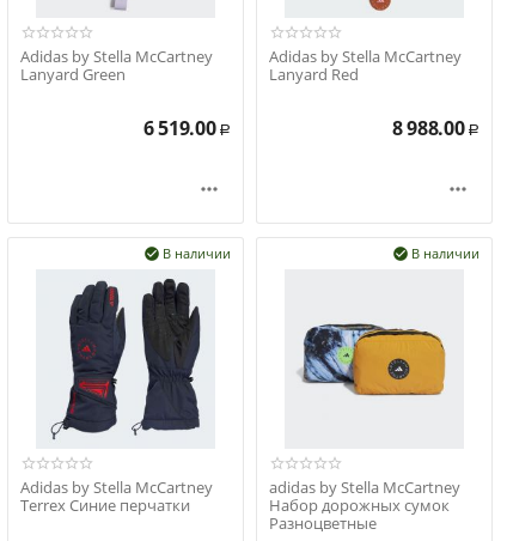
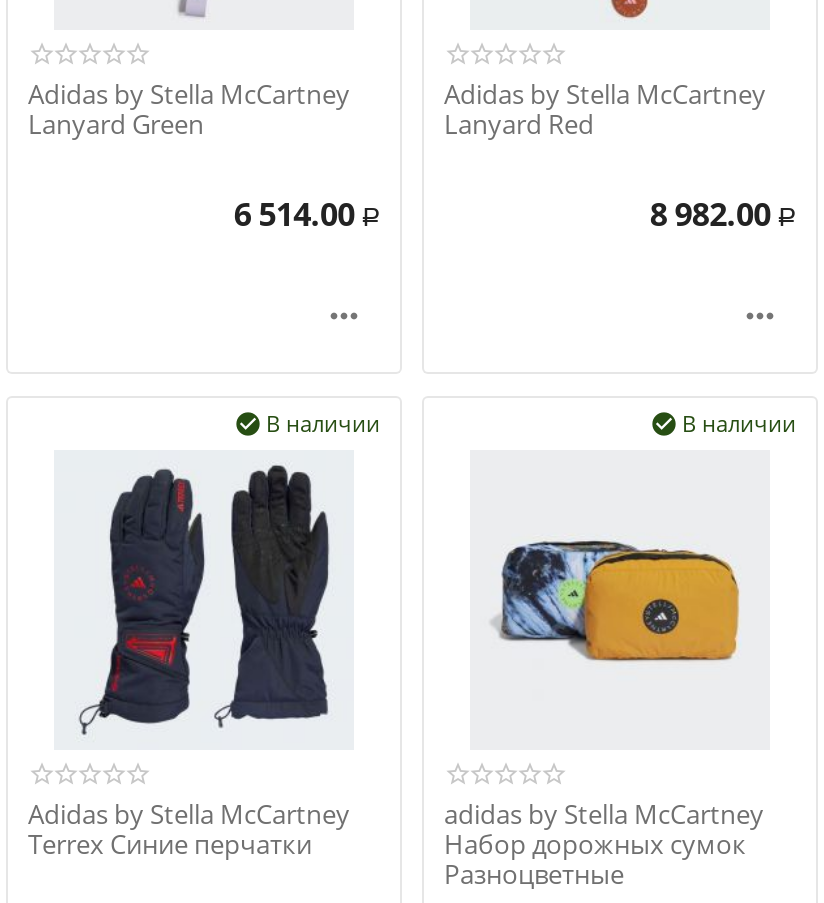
- 6 519.00 Р
+ 6 514.00 Р

- 8 988.00 Р
+ 8 982.00 Р
